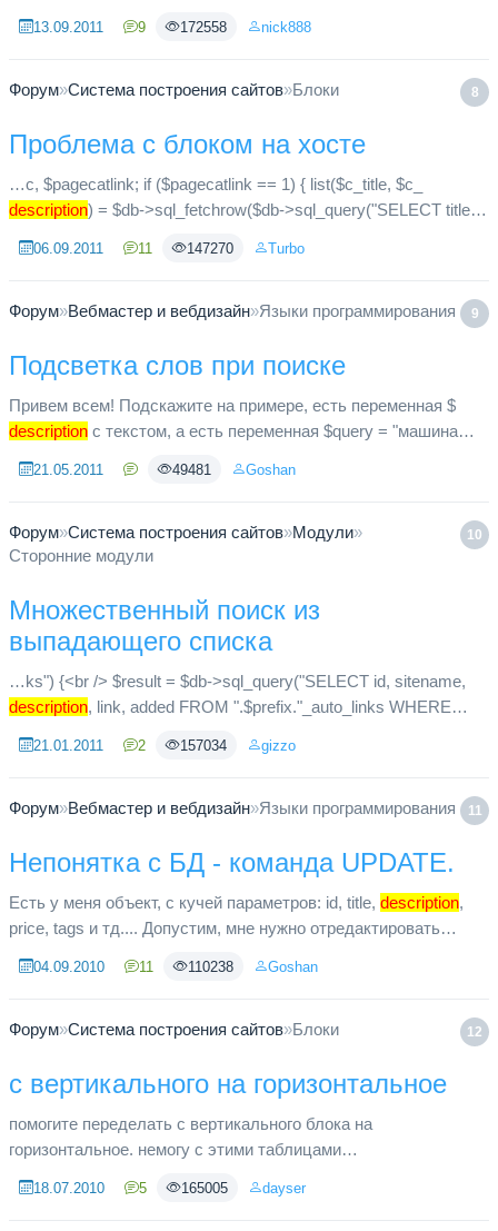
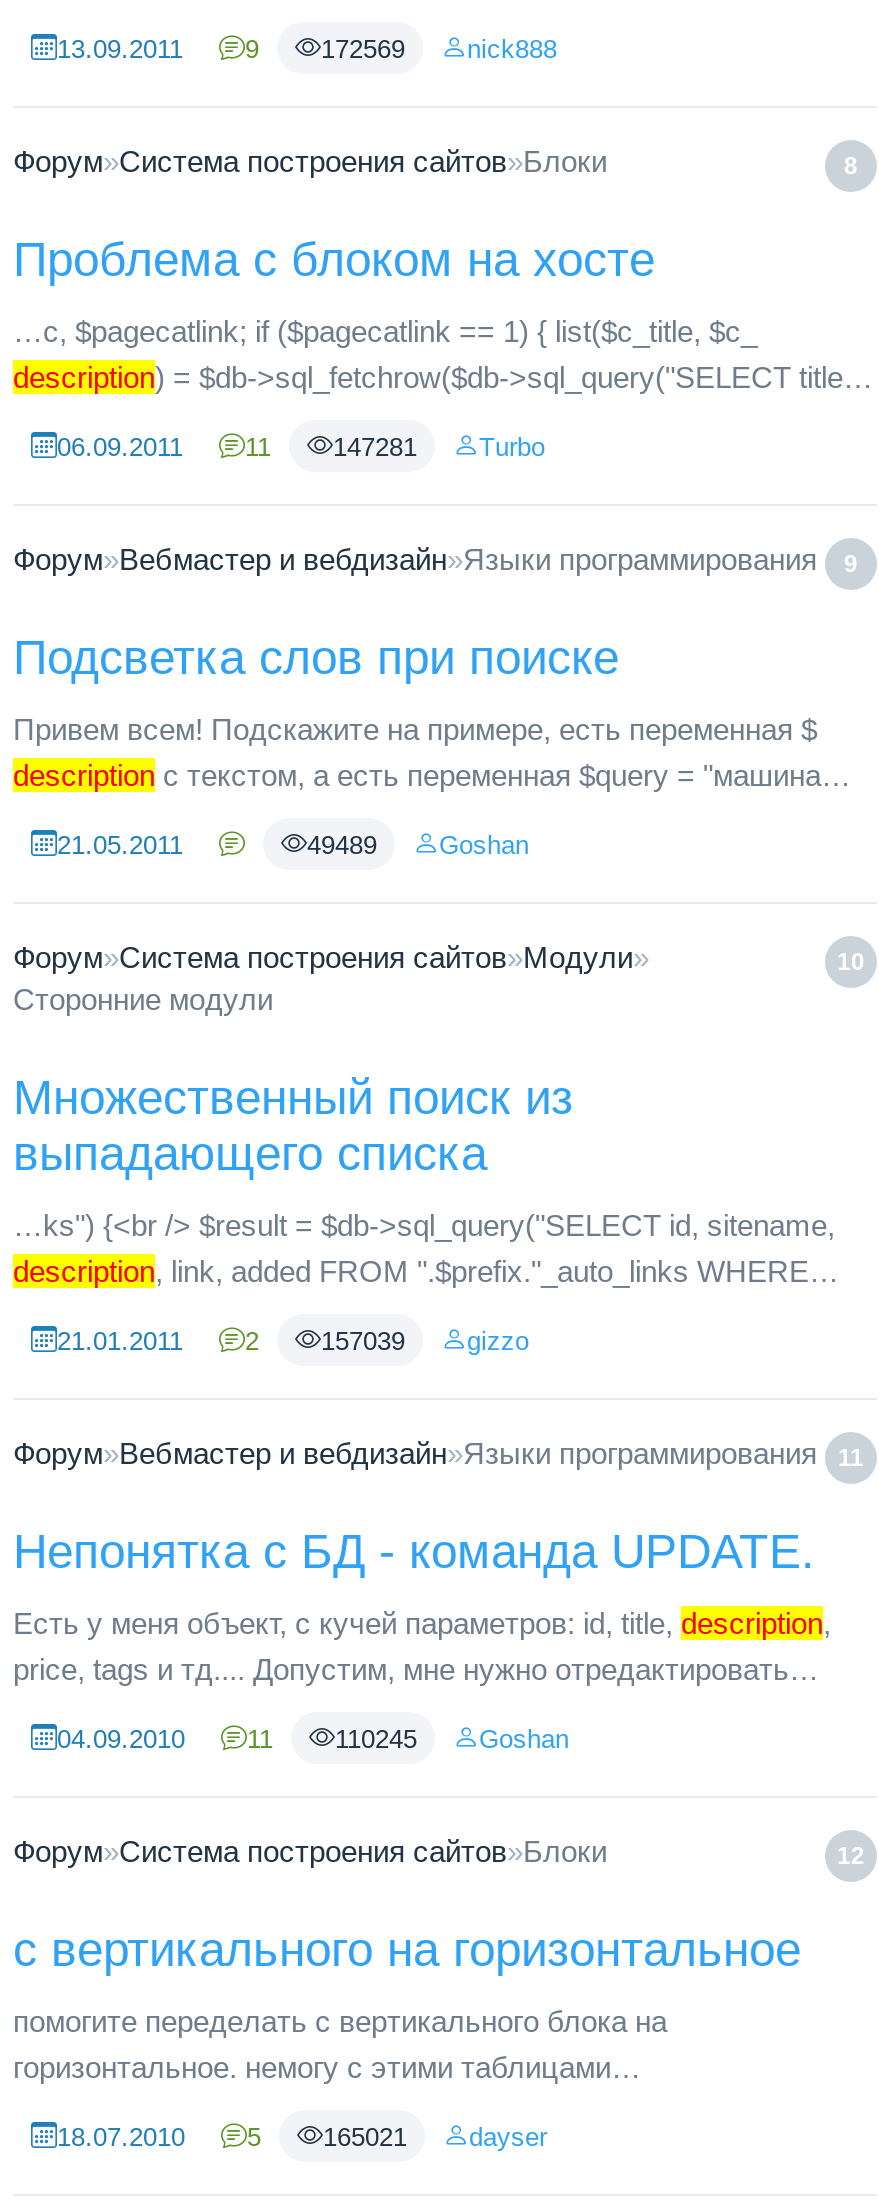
- 172558
+ 172569

- 147270
+ 147281

- 49481
+ 49489

- 157034
+ 157039

- 110238
+ 110245

- 165005
+ 165021
